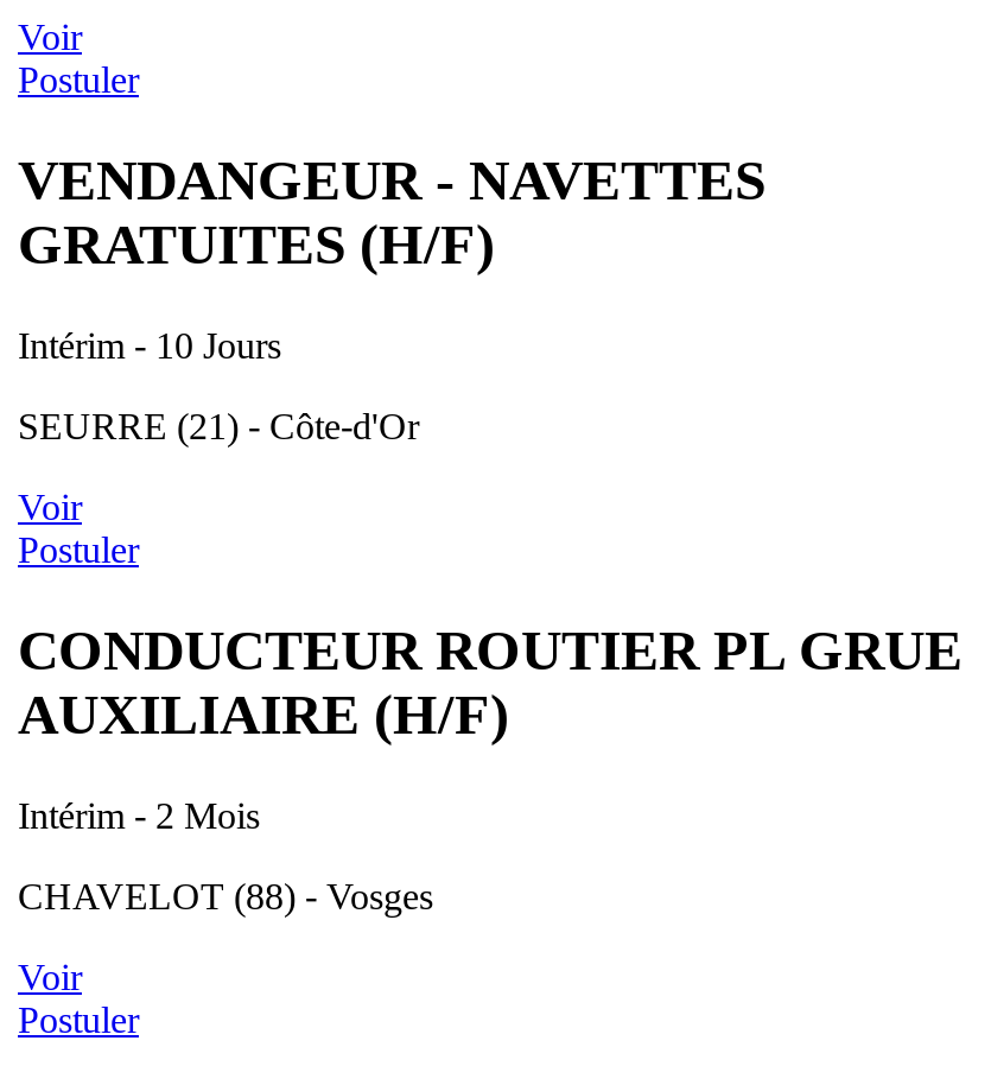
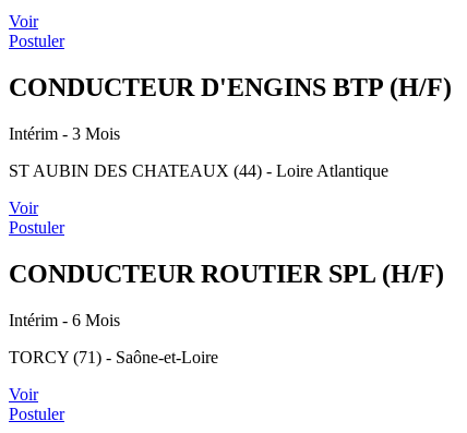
- VENDANGEUR - NAVETTES
- GRATUITES (H/F)
+ CONDUCTEUR D'ENGINS BTP (H/F)

- Intérim - 10 Jours
+ Intérim - 3 Mois

- SEURRE (21) - Côte-d'Or
+ ST AUBIN DES CHATEAUX (44) - Loire Atlantique

- CONDUCTEUR ROUTIER PL GRUE
- AUXILIAIRE (H/F)
+ CONDUCTEUR ROUTIER SPL (H/F)

- Intérim - 2 Mois
+ Intérim - 6 Mois

- CHAVELOT (88) - Vosges
+ TORCY (71) - Saône-et-Loire
